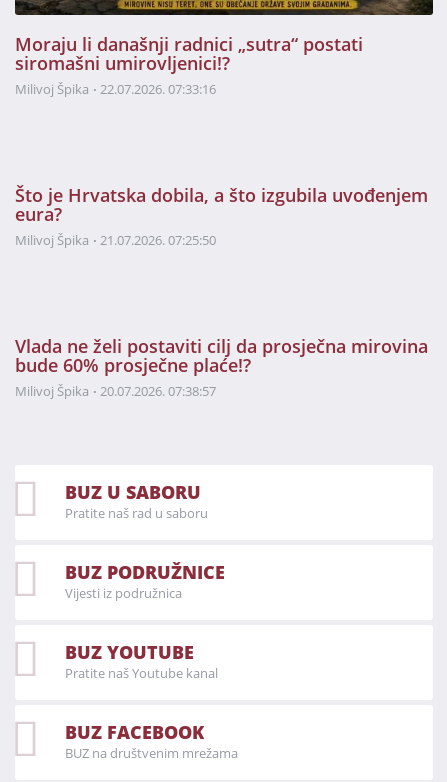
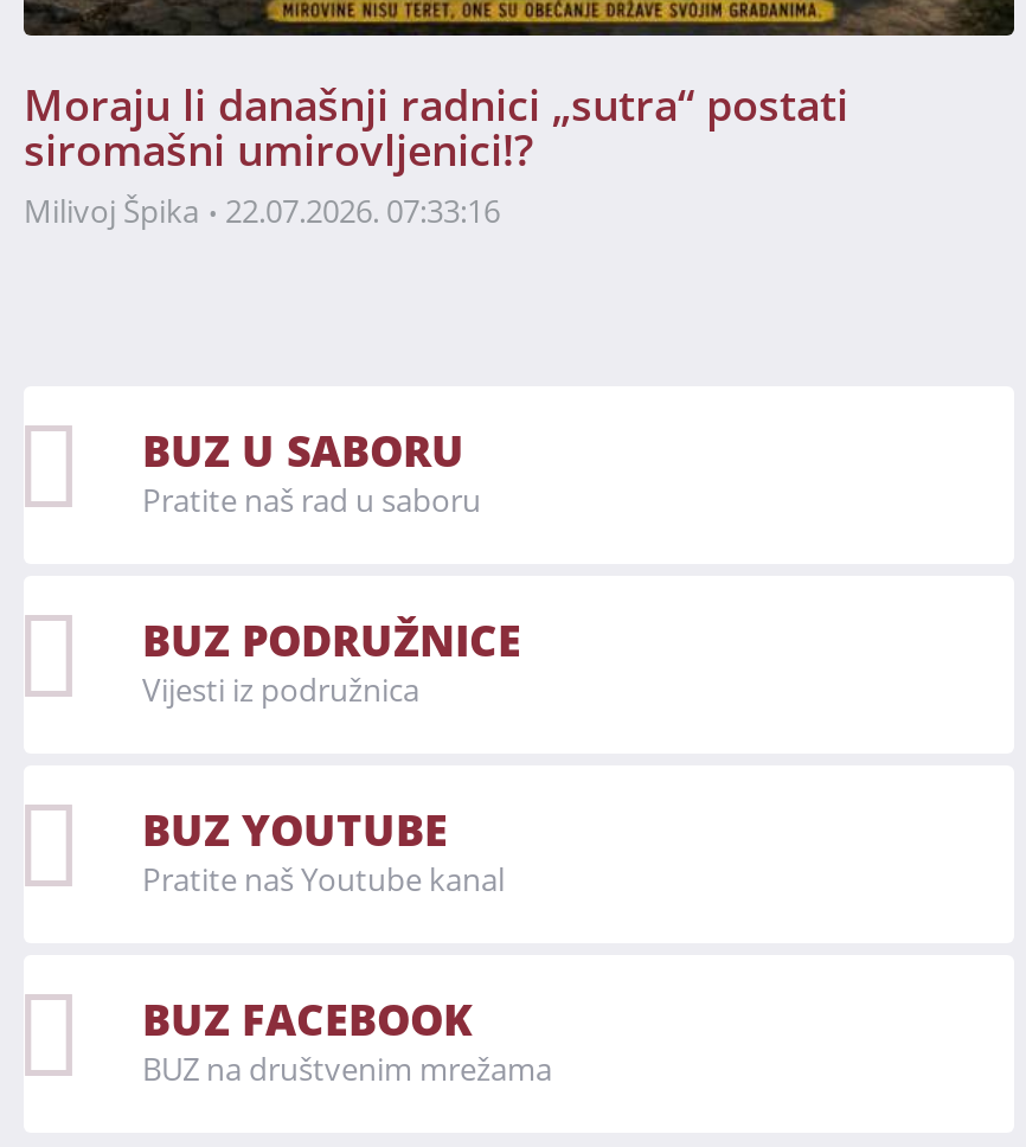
- Što je Hrvatska dobila, a što izgubila uvođenjem
- eura?
- Milivoj Špika
- 21.07.2026. 07:25:50

- Vlada ne želi postaviti cilj da prosječna mirovina
- bude 60% prosječne plaće!?
- Milivoj Špika
- 20.07.2026. 07:38:57
